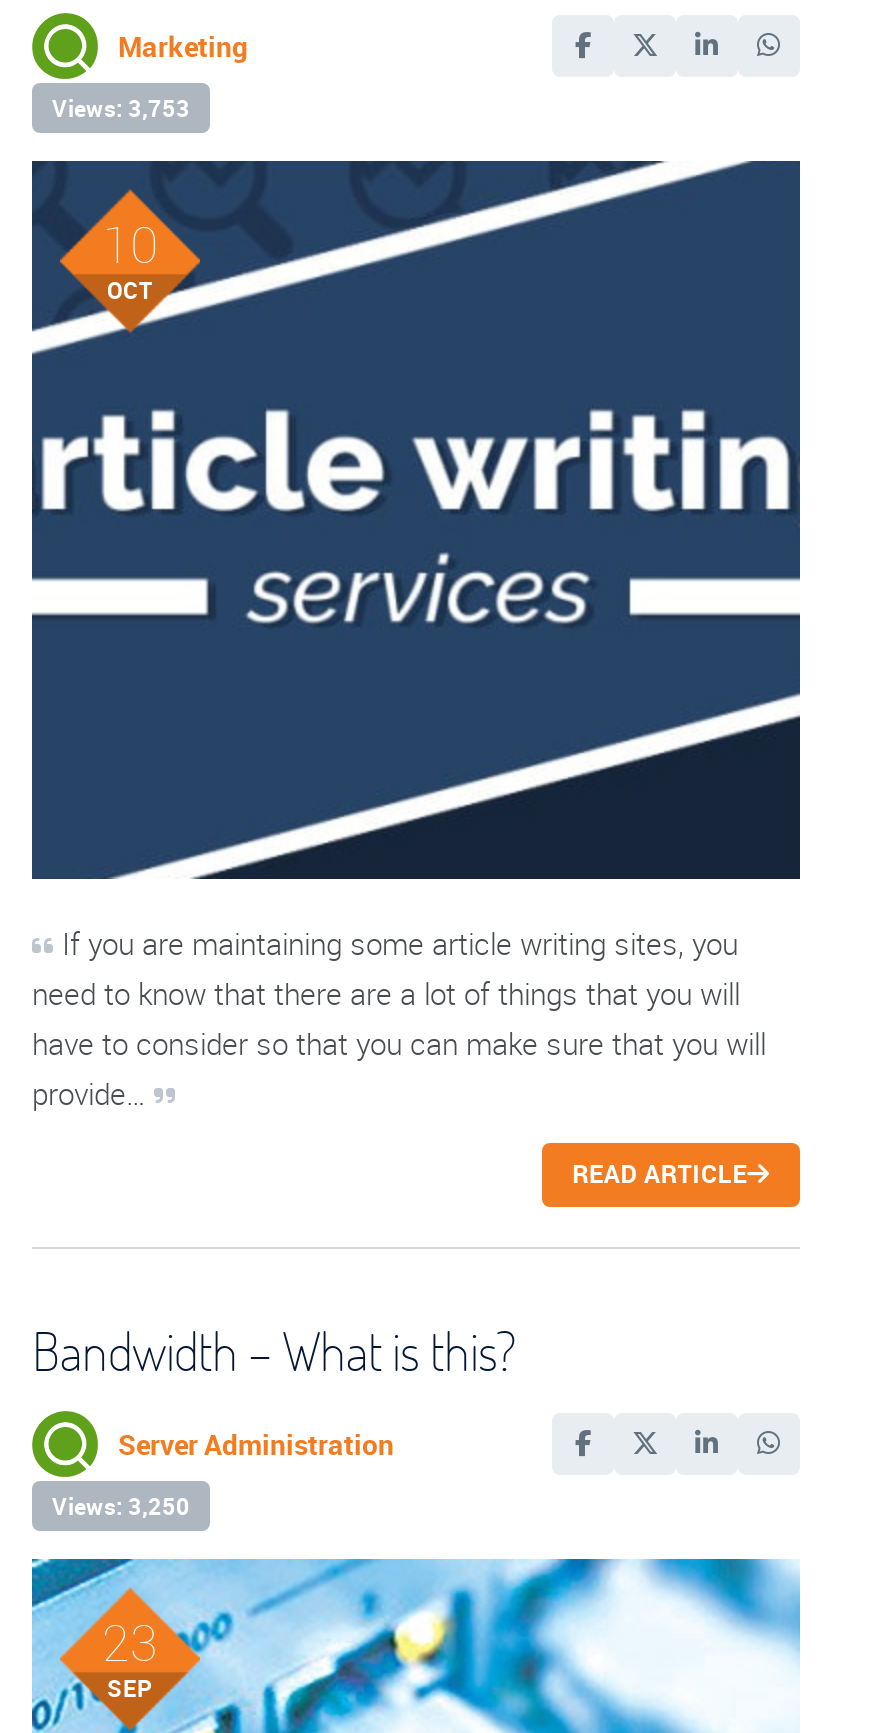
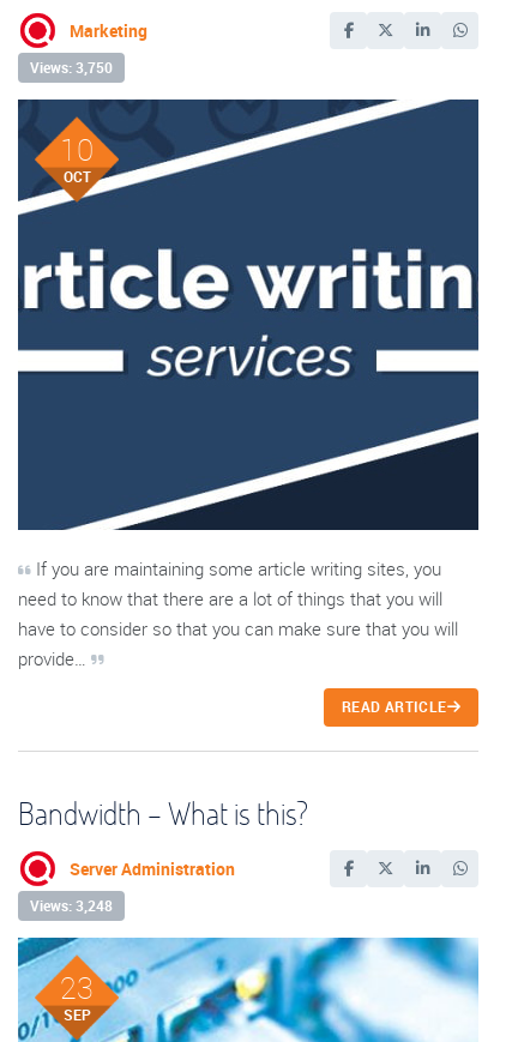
- [image]
- Views: 3,753
+ [image]
+ Views: 3,750

- [image]
- Views: 3,250
+ [image]
+ Views: 3,248
